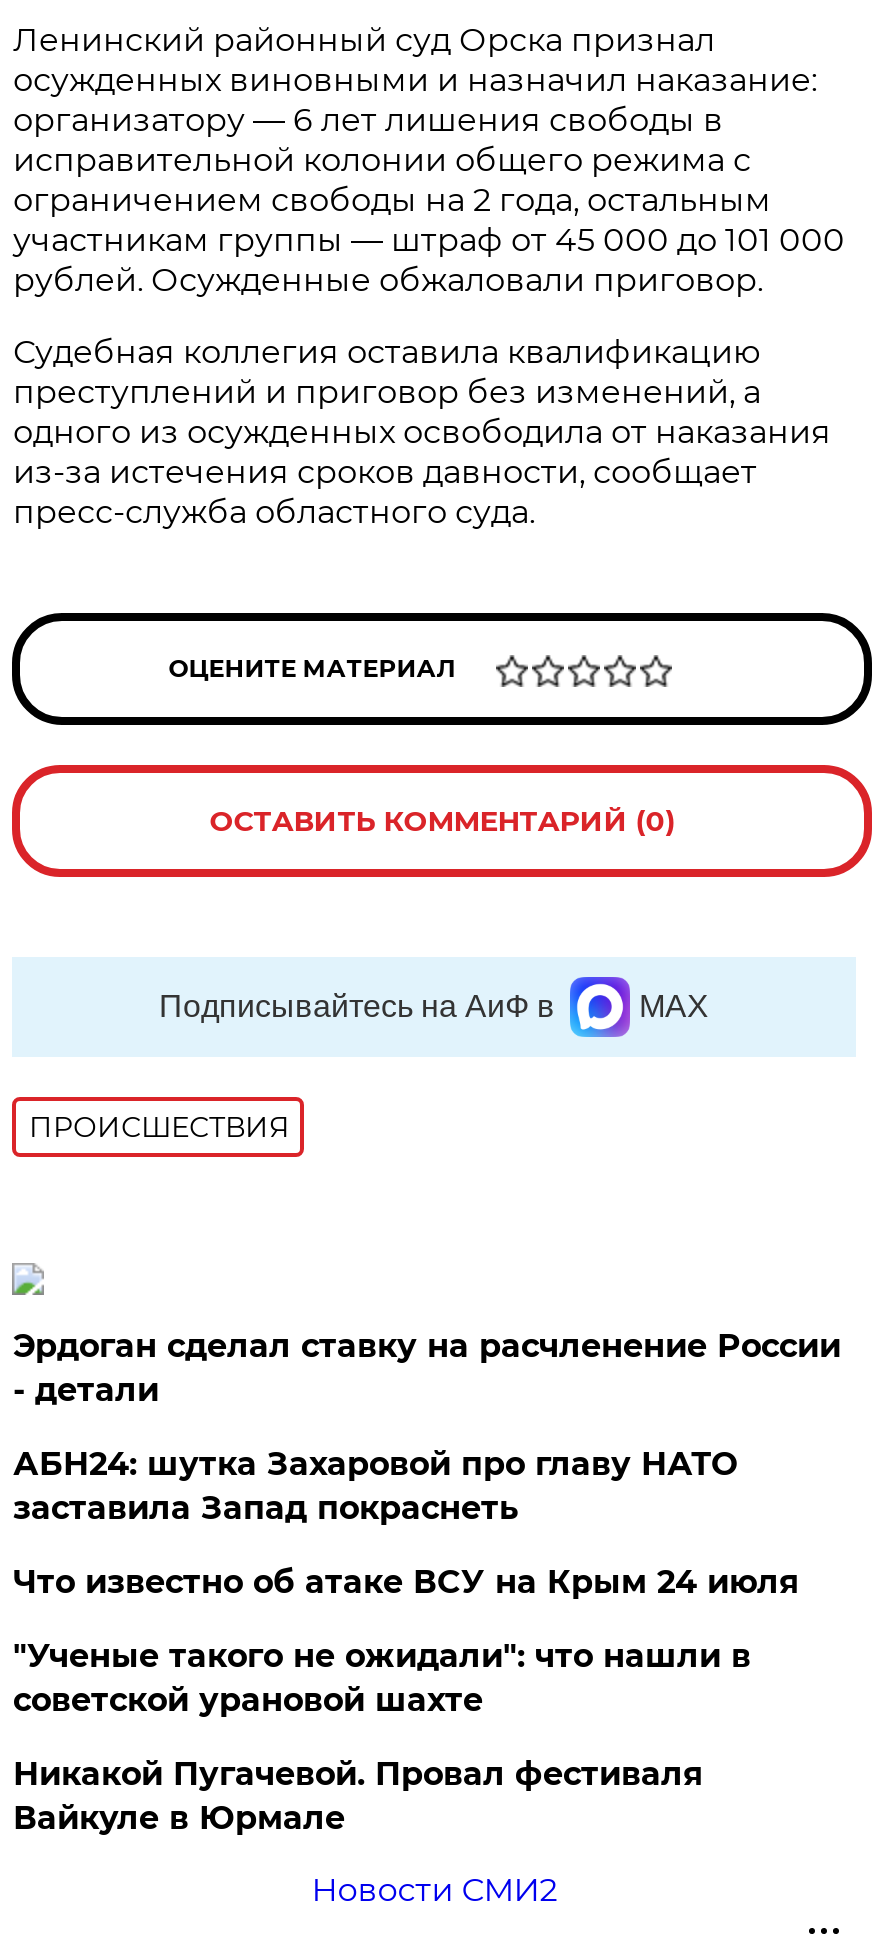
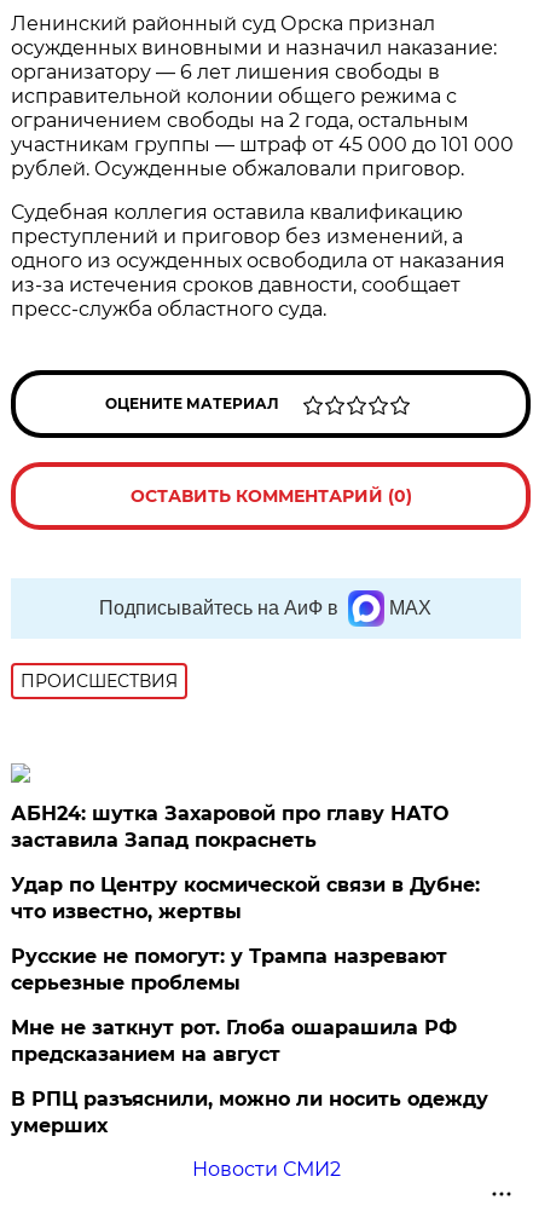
- Эрдоган сделал ставку на расчленение России
- - детали

moved up: АБН24: шутка Захаровой про главу НАТО | заставила Запад покраснеть

- Что известно об атаке ВСУ на Крым 24 июля
- "Ученые такого не ожидали": что нашли в
- советской урановой шахте
- Никакой Пугачевой. Провал фестиваля
- Вайкуле в Юрмале
+ Удар по Центру космической связи в Дубне:
+ что известно, жертвы
+ Русские не помогут: у Трампа назревают
+ серьезные проблемы
+ Мне не заткнут рот. Глоба ошарашила РФ
+ предсказанием на август
+ В РПЦ разъяснили, можно ли носить одежду
+ умерших
